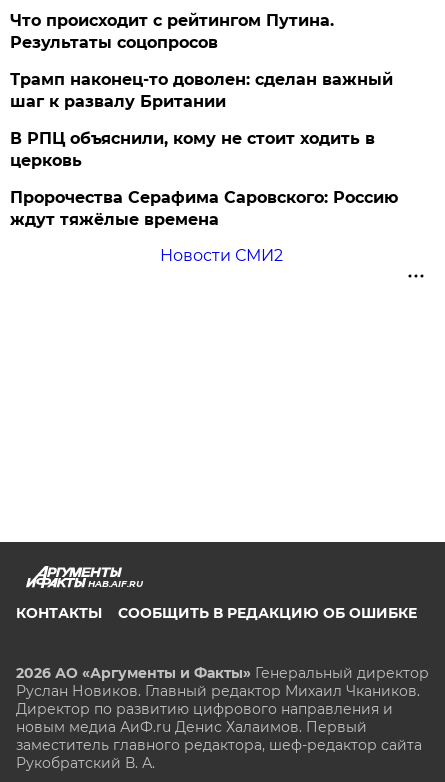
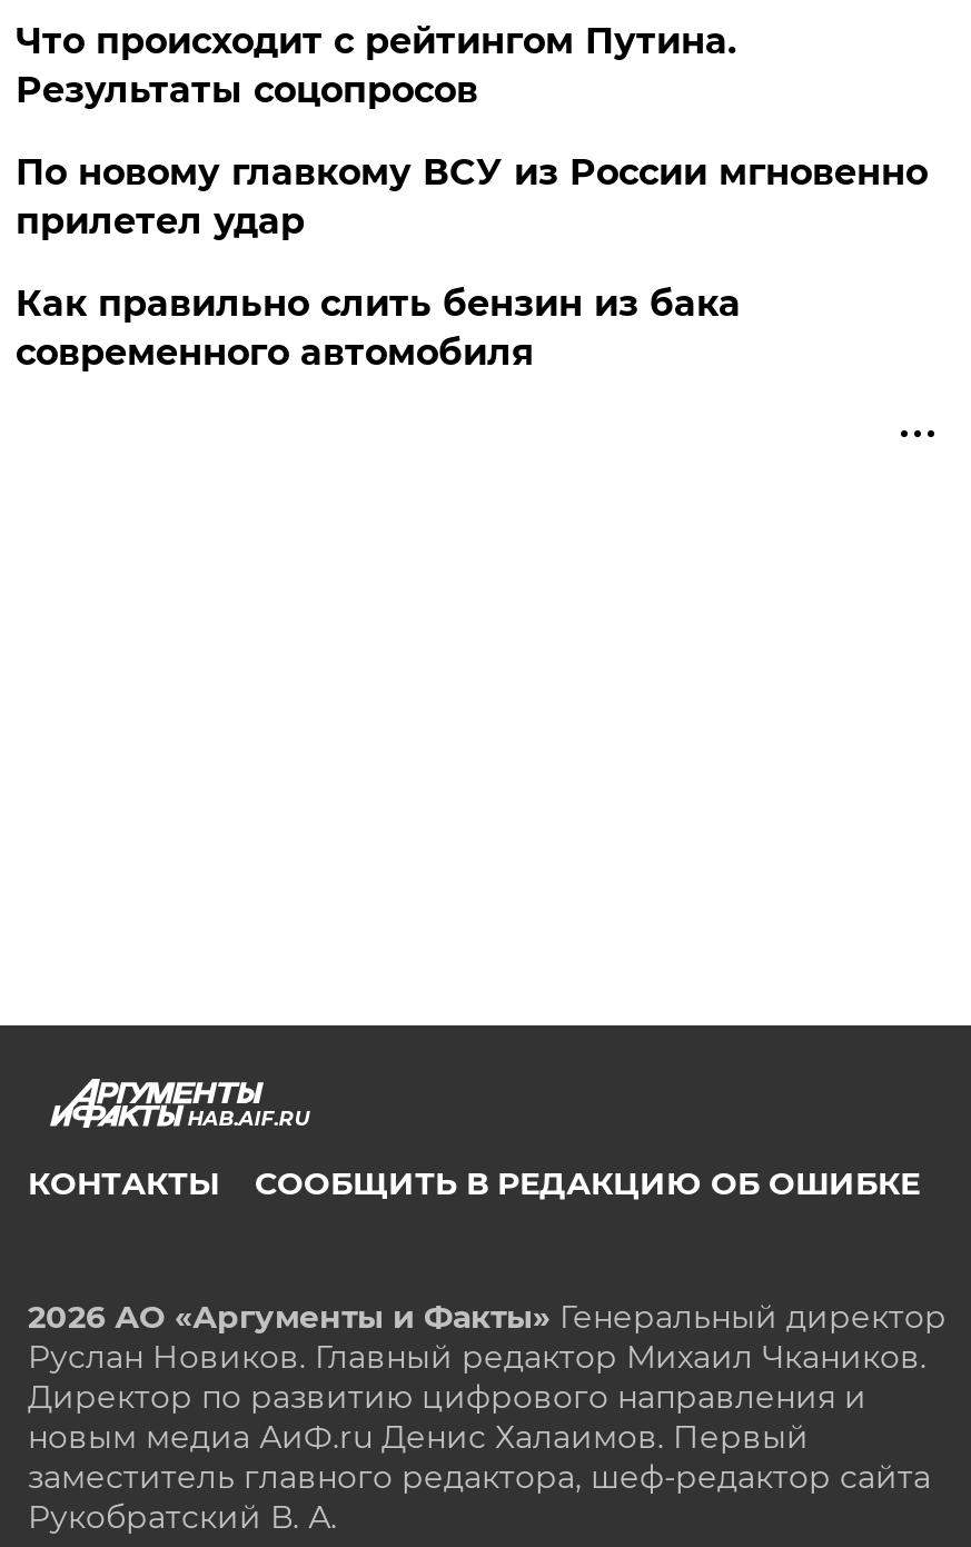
- Трамп наконец-то доволен: сделан важный
- шаг к развалу Британии
- В РПЦ объяснили, кому не стоит ходить в
- церковь
- Пророчества Серафима Саровского: Россию
- ждут тяжёлые времена
- Новости СМИ2
+ По новому главкому ВСУ из России мгновенно
+ прилетел удар
+ Как правильно слить бензин из бака
+ современного автомобиля
